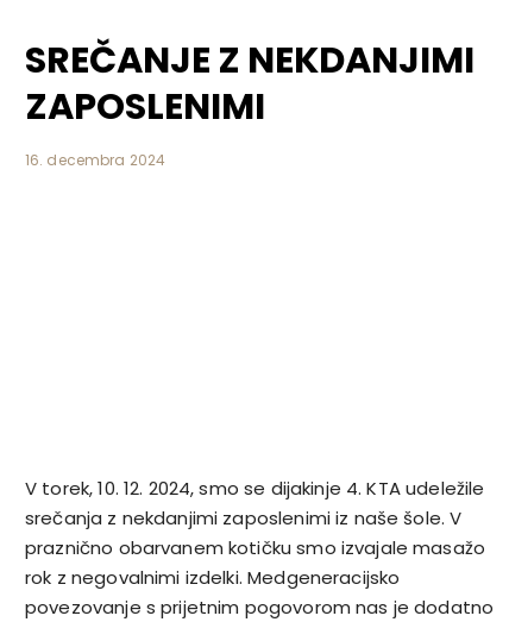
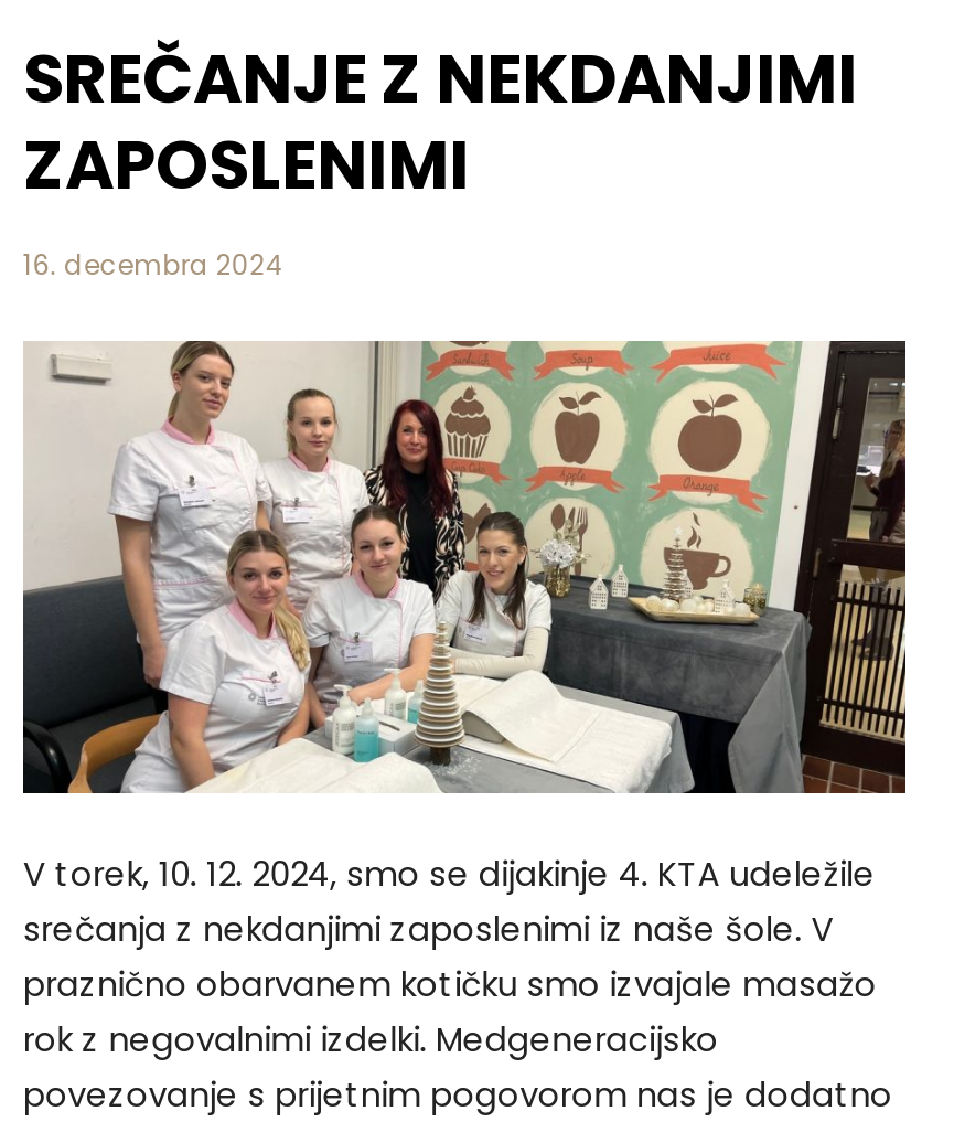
+ [image]
